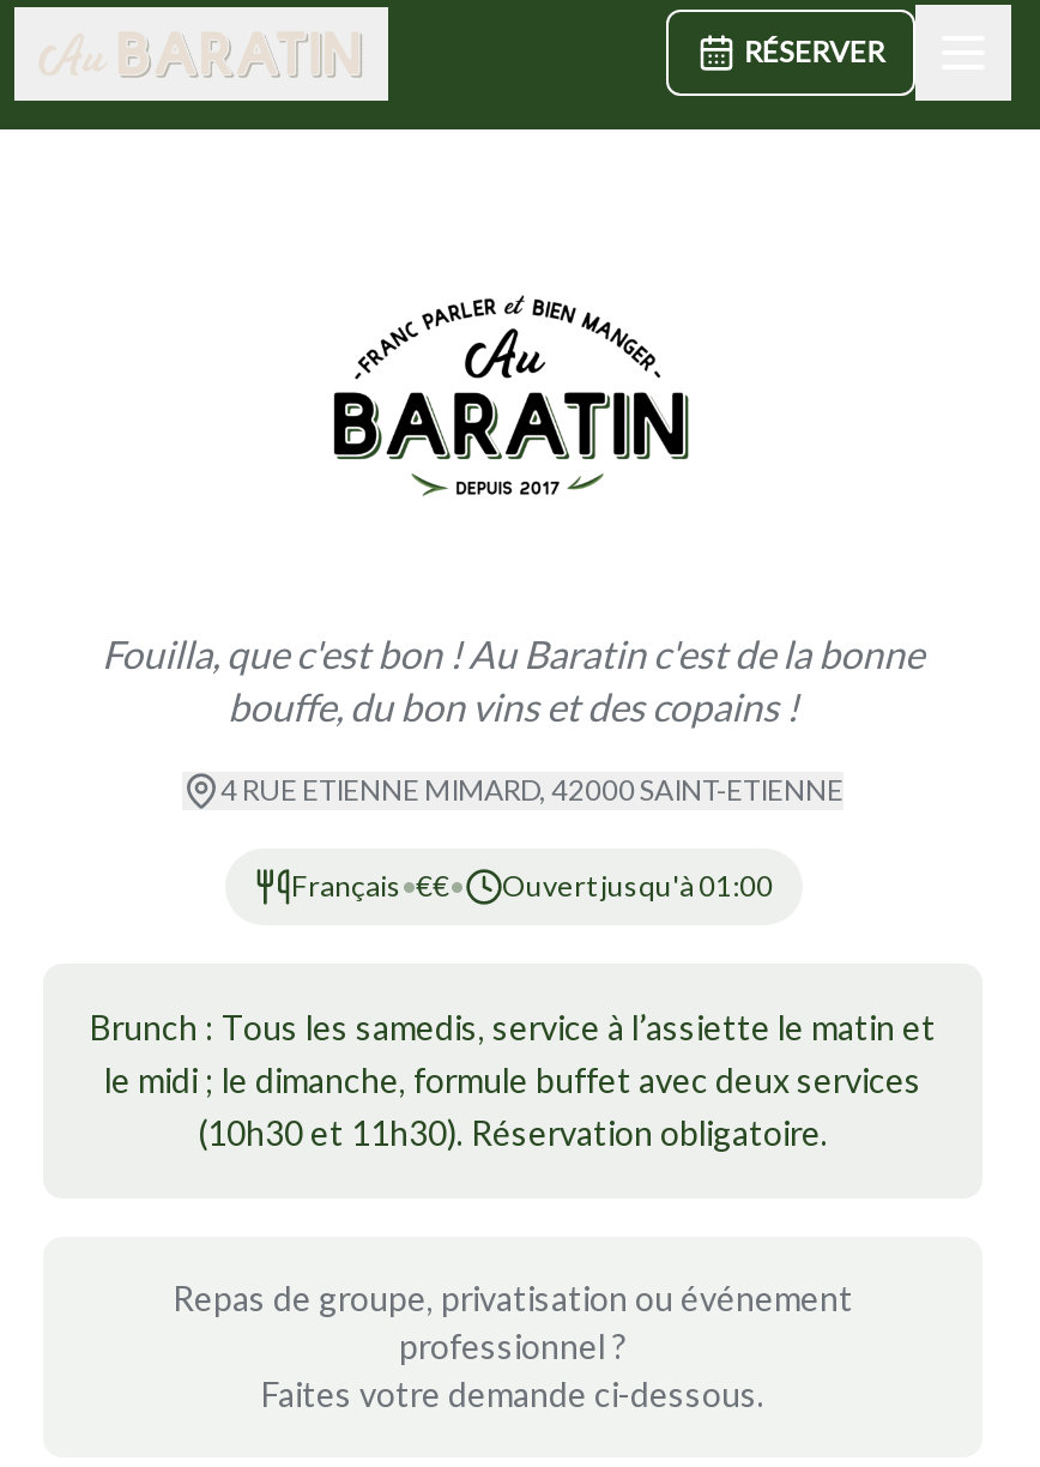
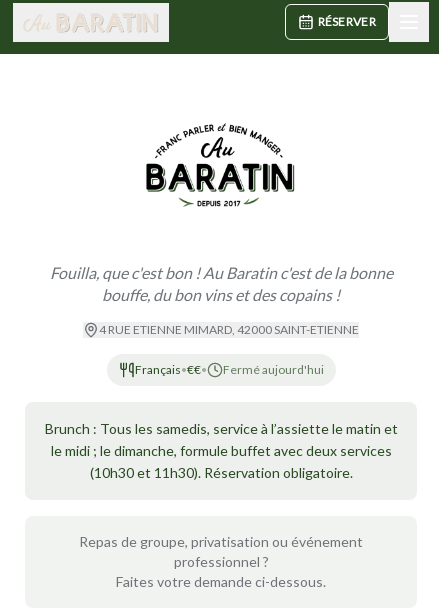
- Ouvert jusqu'à 01:00
+ Fermé aujourd'hui
